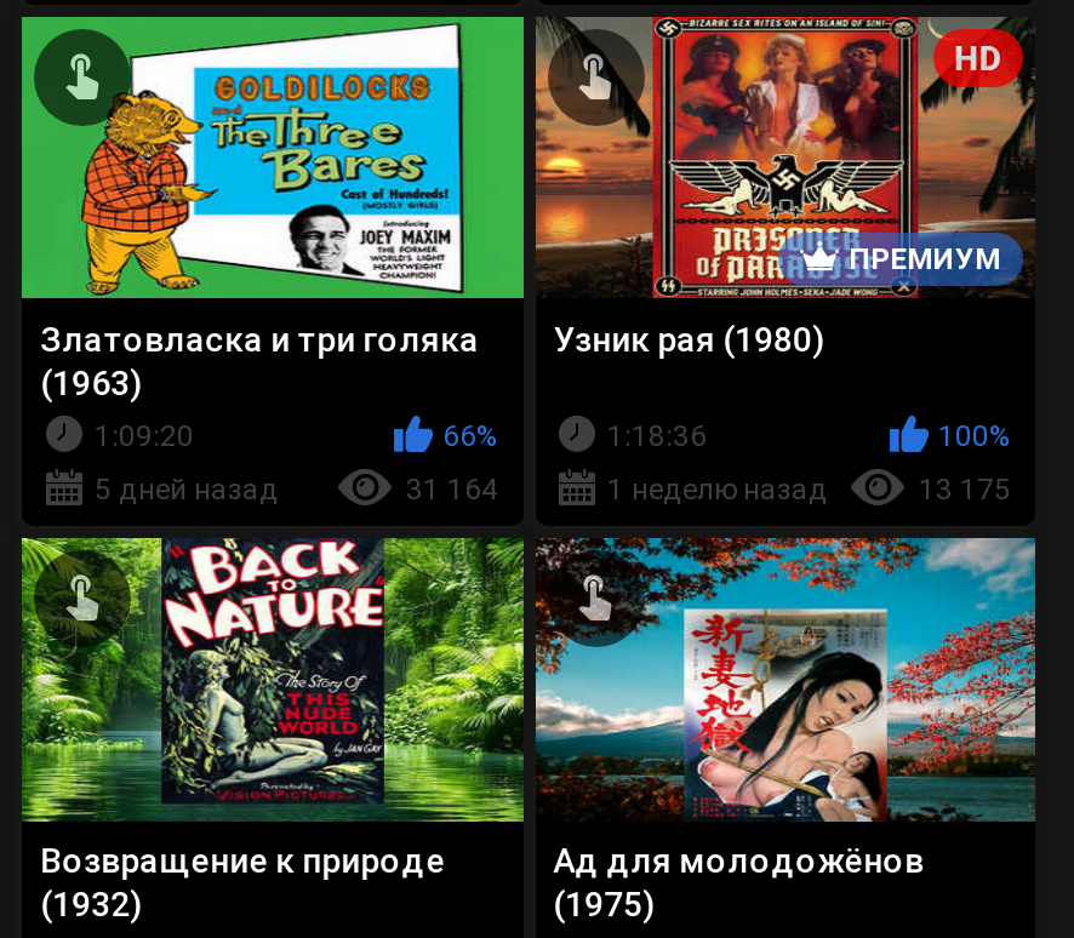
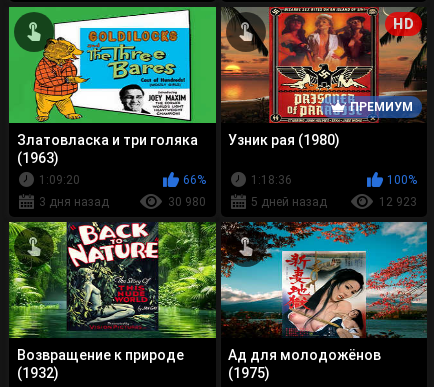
- 5 дней назад
+ 3 дня назад

- 31 164
+ 30 980

- 1 неделю назад
+ 5 дней назад

- 13 175
+ 12 923
